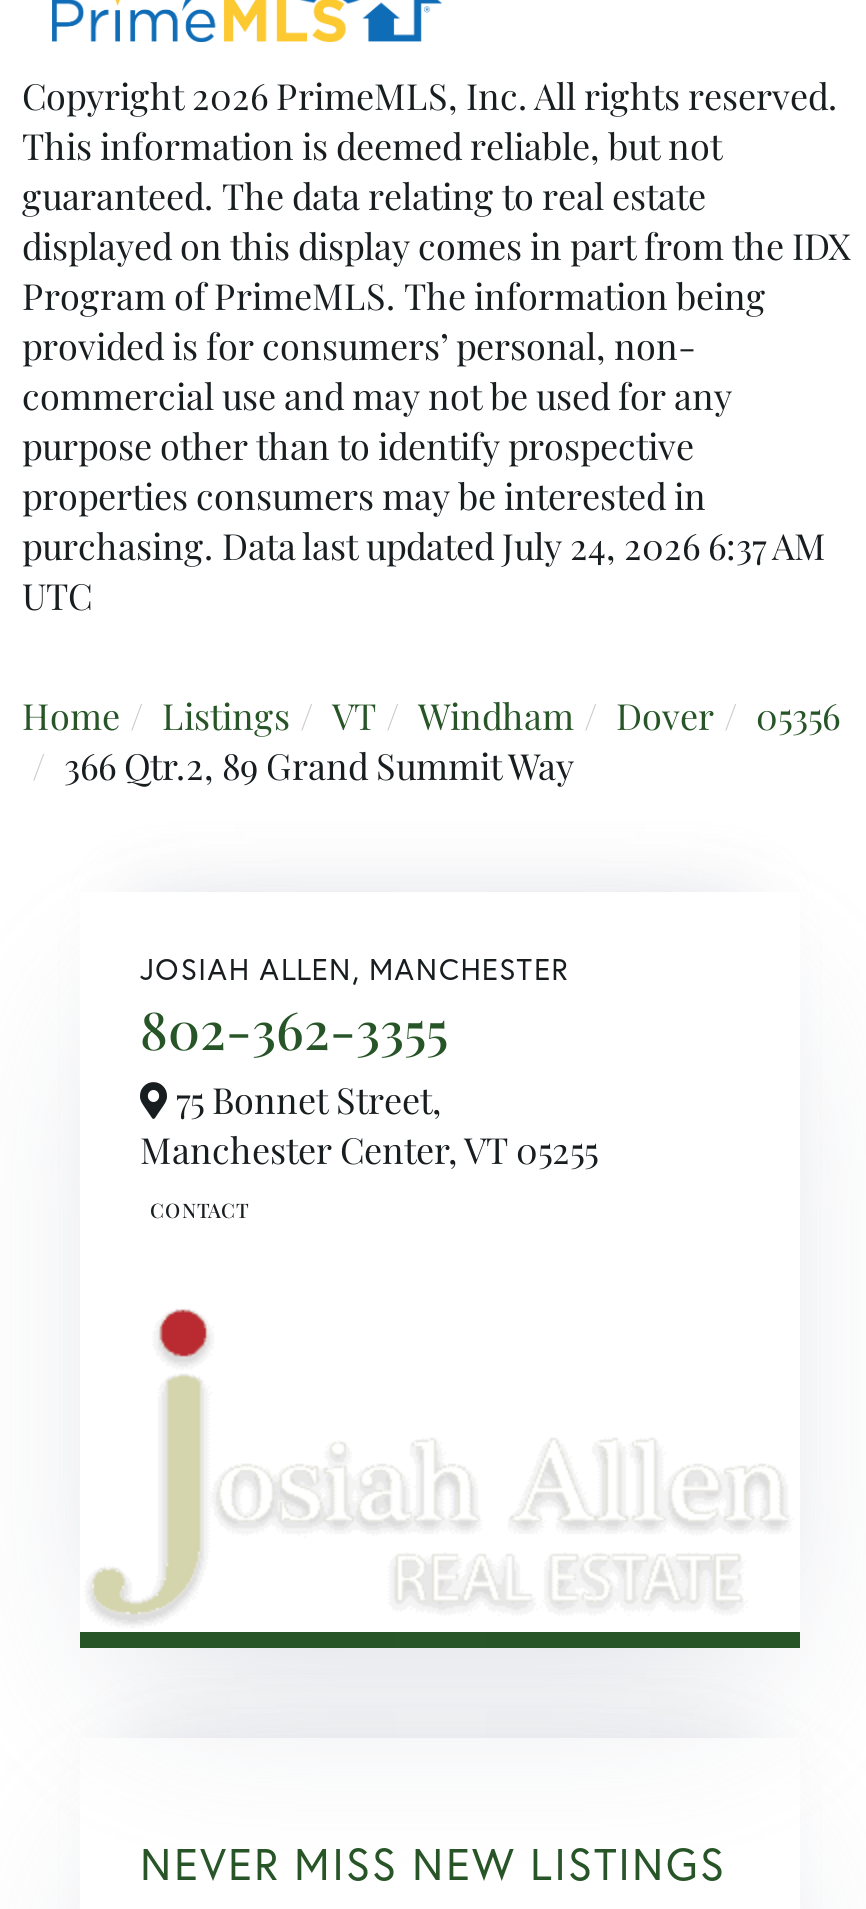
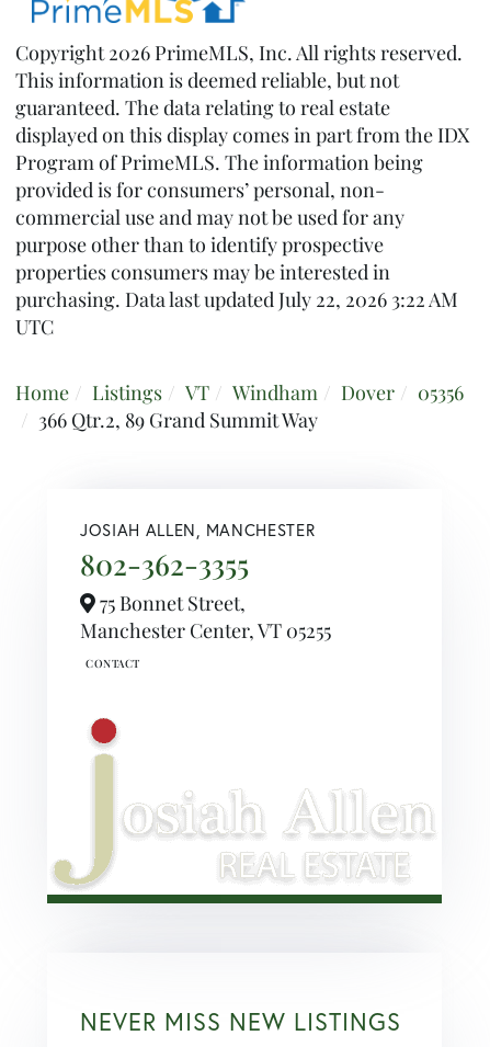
- purchasing. Data last updated July 24, 2026 6:37 AM
+ purchasing. Data last updated July 22, 2026 3:22 AM
